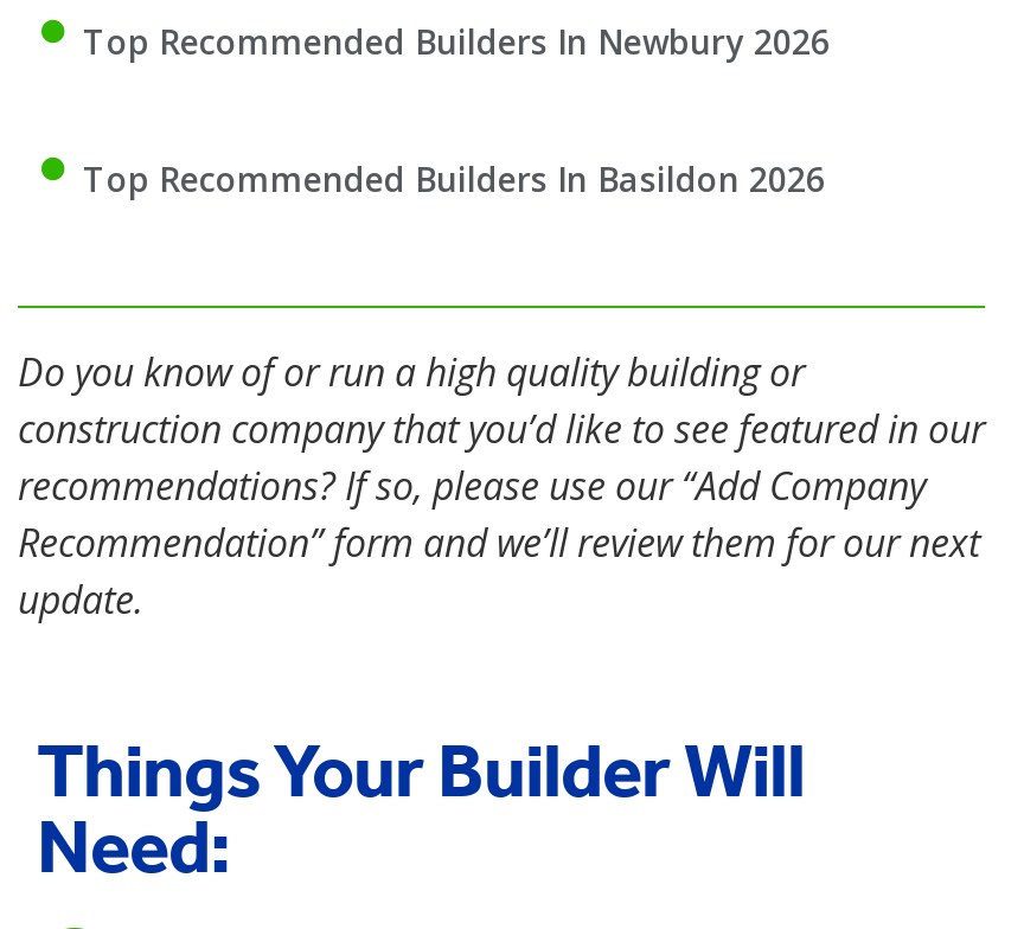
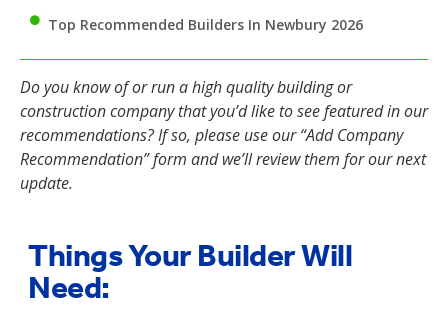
- Top Recommended Builders In Basildon 2026
